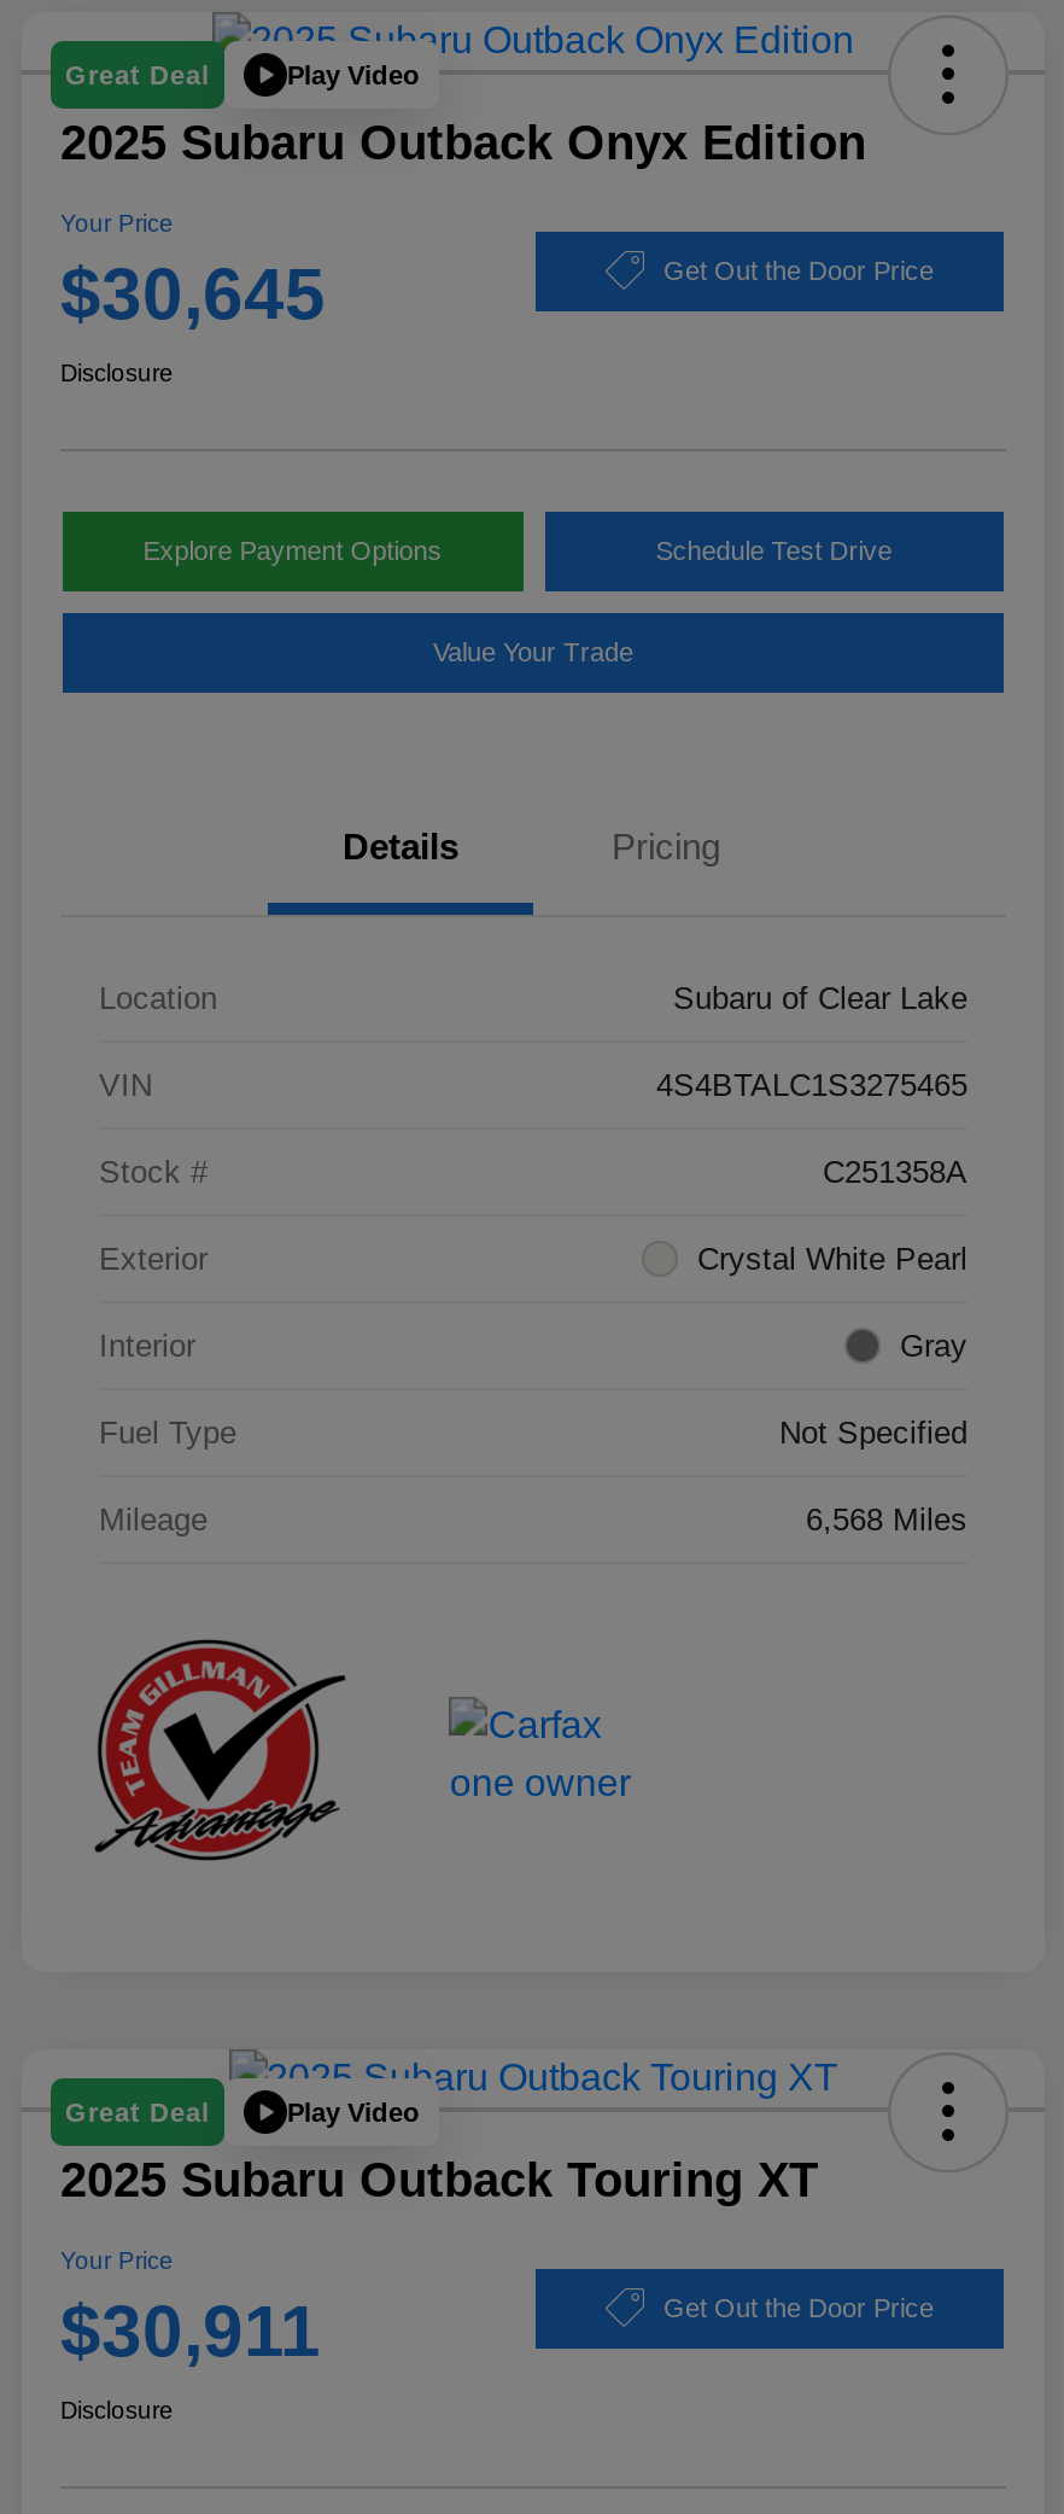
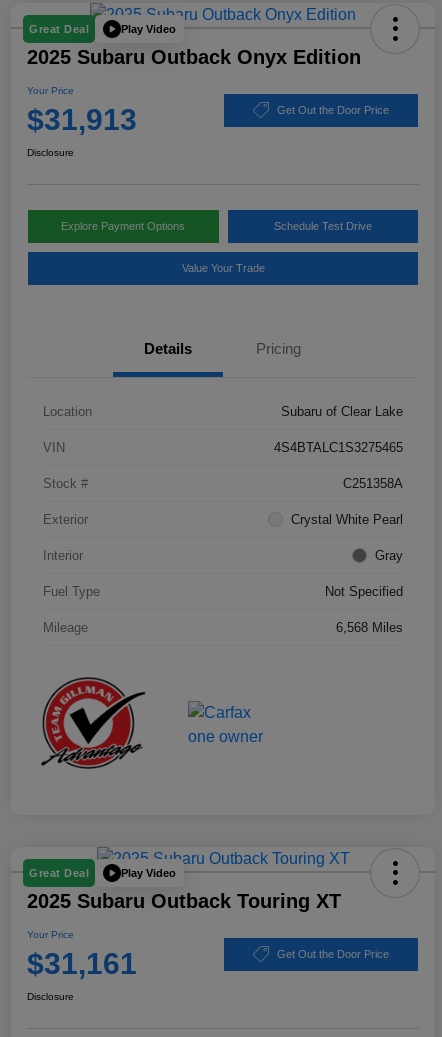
- $30,645
+ $31,913

- $30,911
+ $31,161
